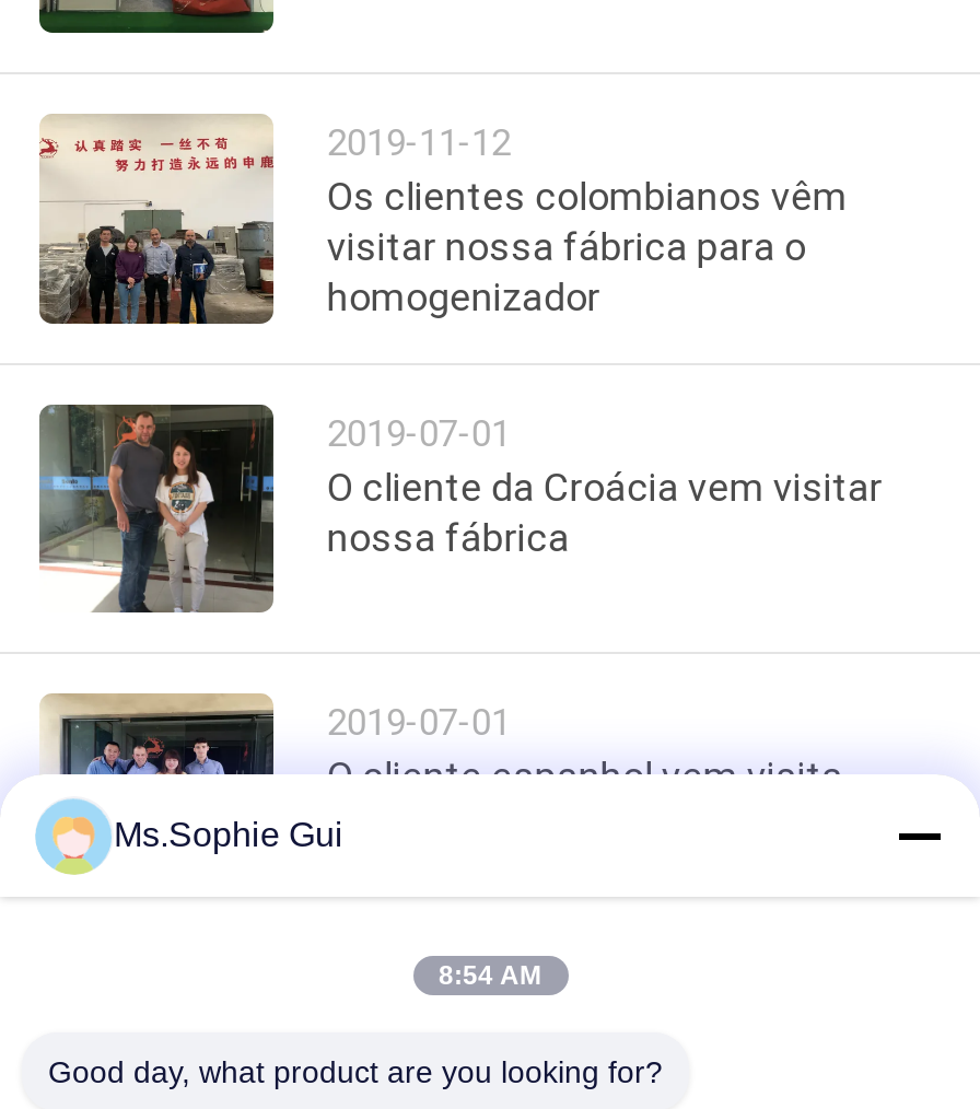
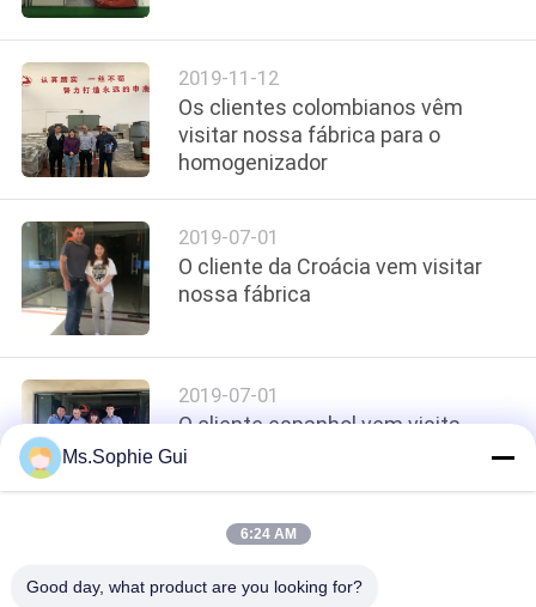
- 8:54 AM
+ 6:24 AM
